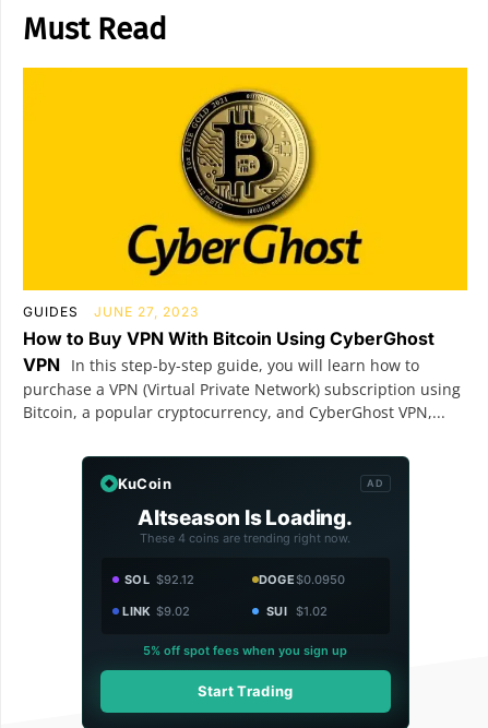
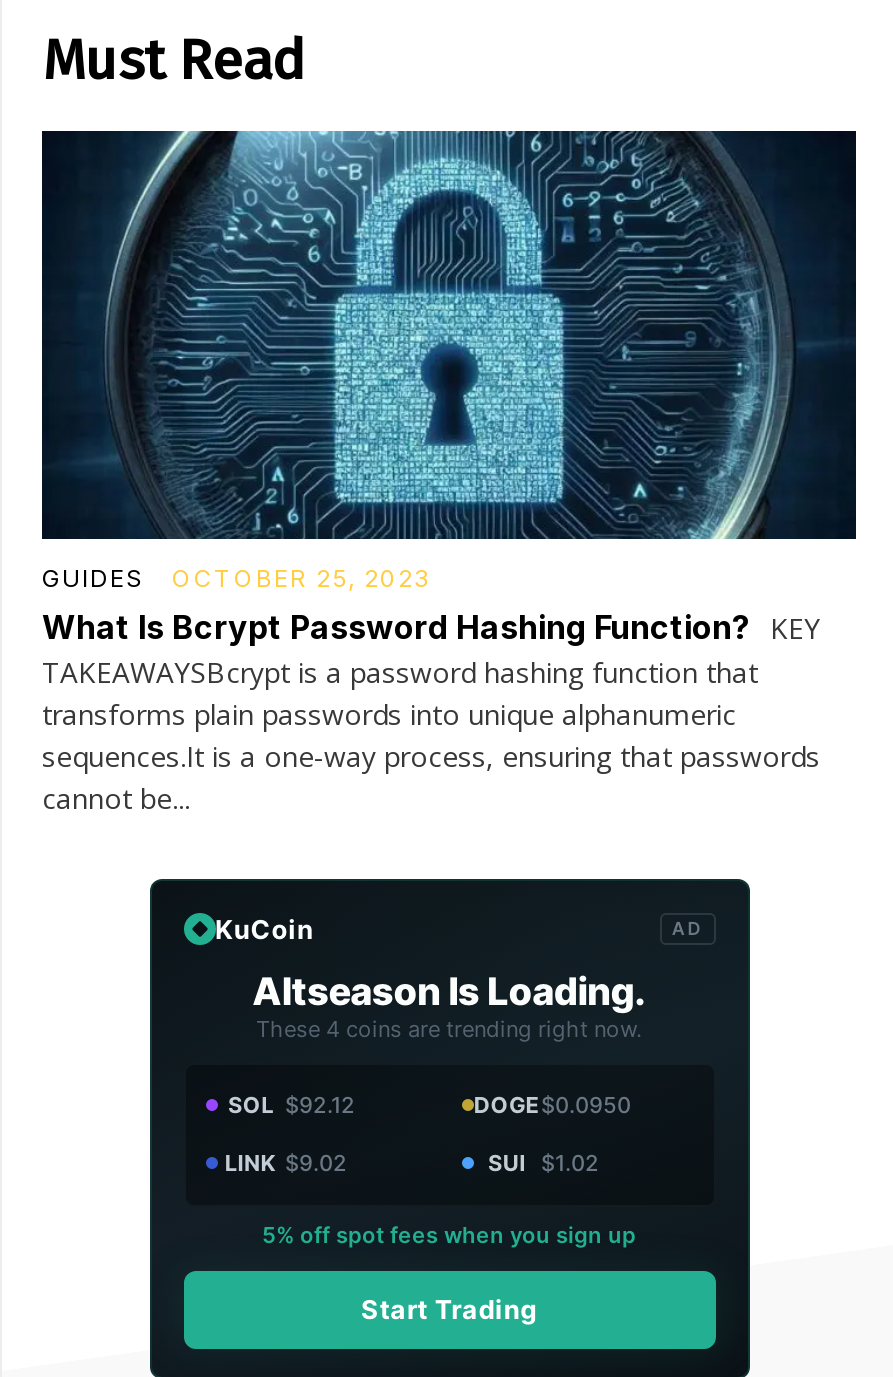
- [image]
- JUNE 27, 2023
- How to Buy VPN With Bitcoin Using CyberGhost
- VPN In this step-by-step guide, you will learn how to
- purchase a VPN (Virtual Private Network) subscription using
- Bitcoin, a popular cryptocurrency, and CyberGhost VPN,...
+ [image]
+ OCTOBER 25, 2023
+ What Is Bcrypt Password Hashing Function? KEY
+ TAKEAWAYSBcrypt is a password hashing function that
+ transforms plain passwords into unique alphanumeric
+ sequences.It is a one-way process, ensuring that passwords
+ cannot be...
